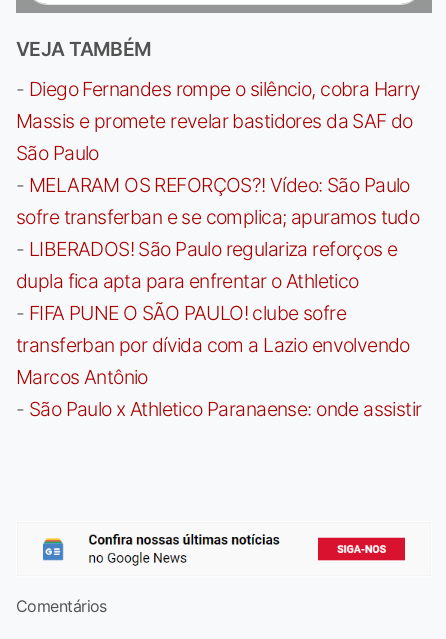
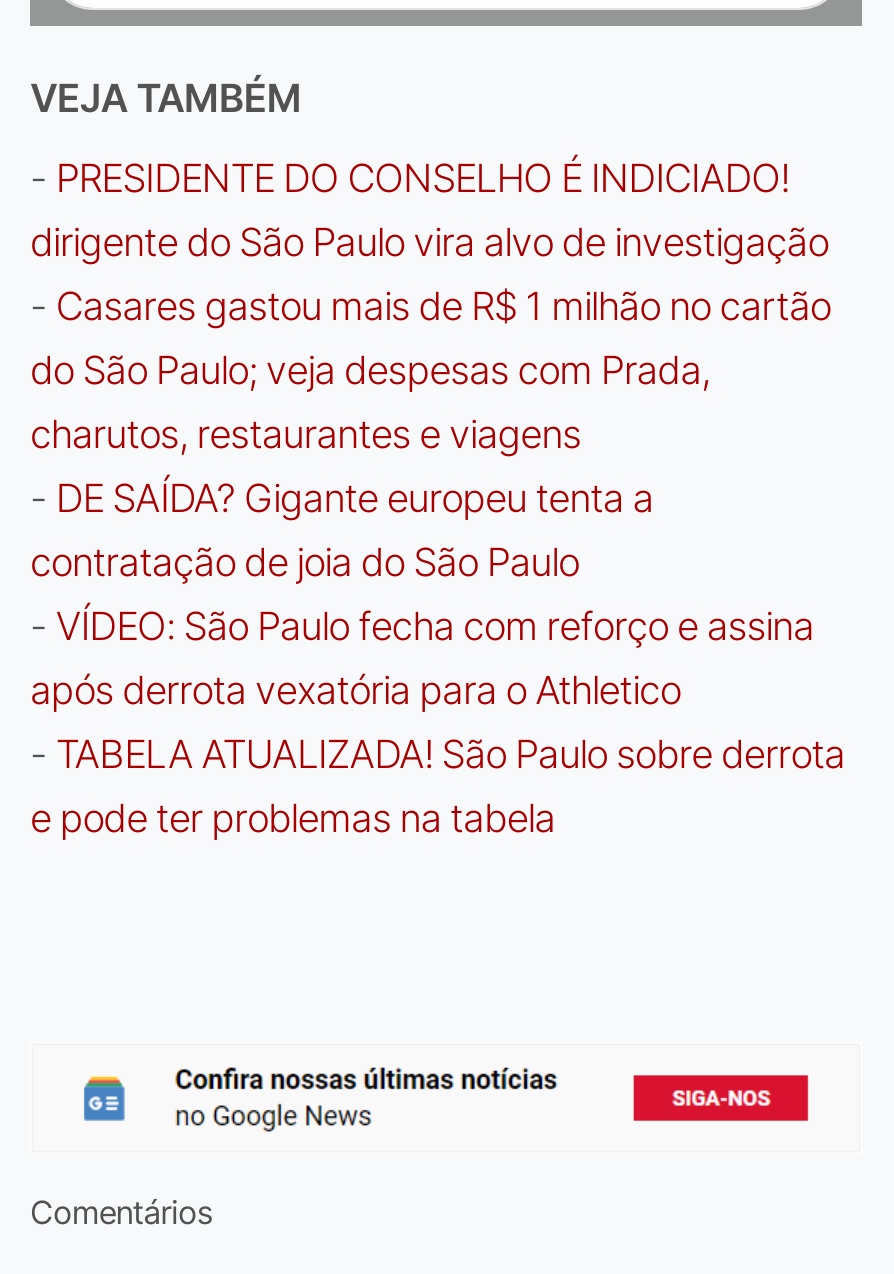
- - Diego Fernandes rompe o silêncio, cobra Harry
- Massis e promete revelar bastidores da SAF do
- São Paulo
- - MELARAM OS REFORÇOS?! Vídeo: São Paulo
- sofre transferban e se complica; apuramos tudo
- - LIBERADOS! São Paulo regulariza reforços e
- dupla fica apta para enfrentar o Athletico
- - FIFA PUNE O SÃO PAULO! clube sofre
- transferban por dívida com a Lazio envolvendo
- Marcos Antônio
- - São Paulo x Athletico Paranaense: onde assistir
+ - PRESIDENTE DO CONSELHO É INDICIADO!
+ dirigente do São Paulo vira alvo de investigação
+ - Casares gastou mais de R$ 1 milhão no cartão
+ do São Paulo; veja despesas com Prada,
+ charutos, restaurantes e viagens
+ - DE SAÍDA? Gigante europeu tenta a
+ contratação de joia do São Paulo
+ - VÍDEO: São Paulo fecha com reforço e assina
+ após derrota vexatória para o Athletico
+ - TABELA ATUALIZADA! São Paulo sobre derrota
+ e pode ter problemas na tabela
